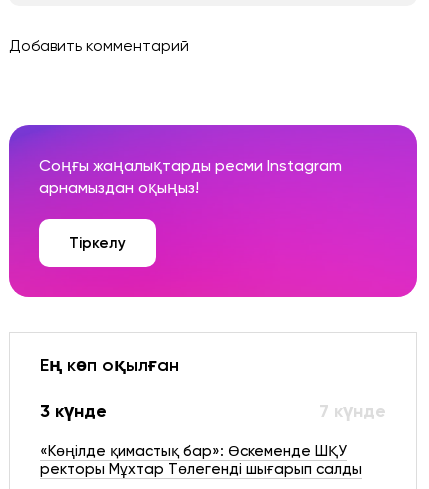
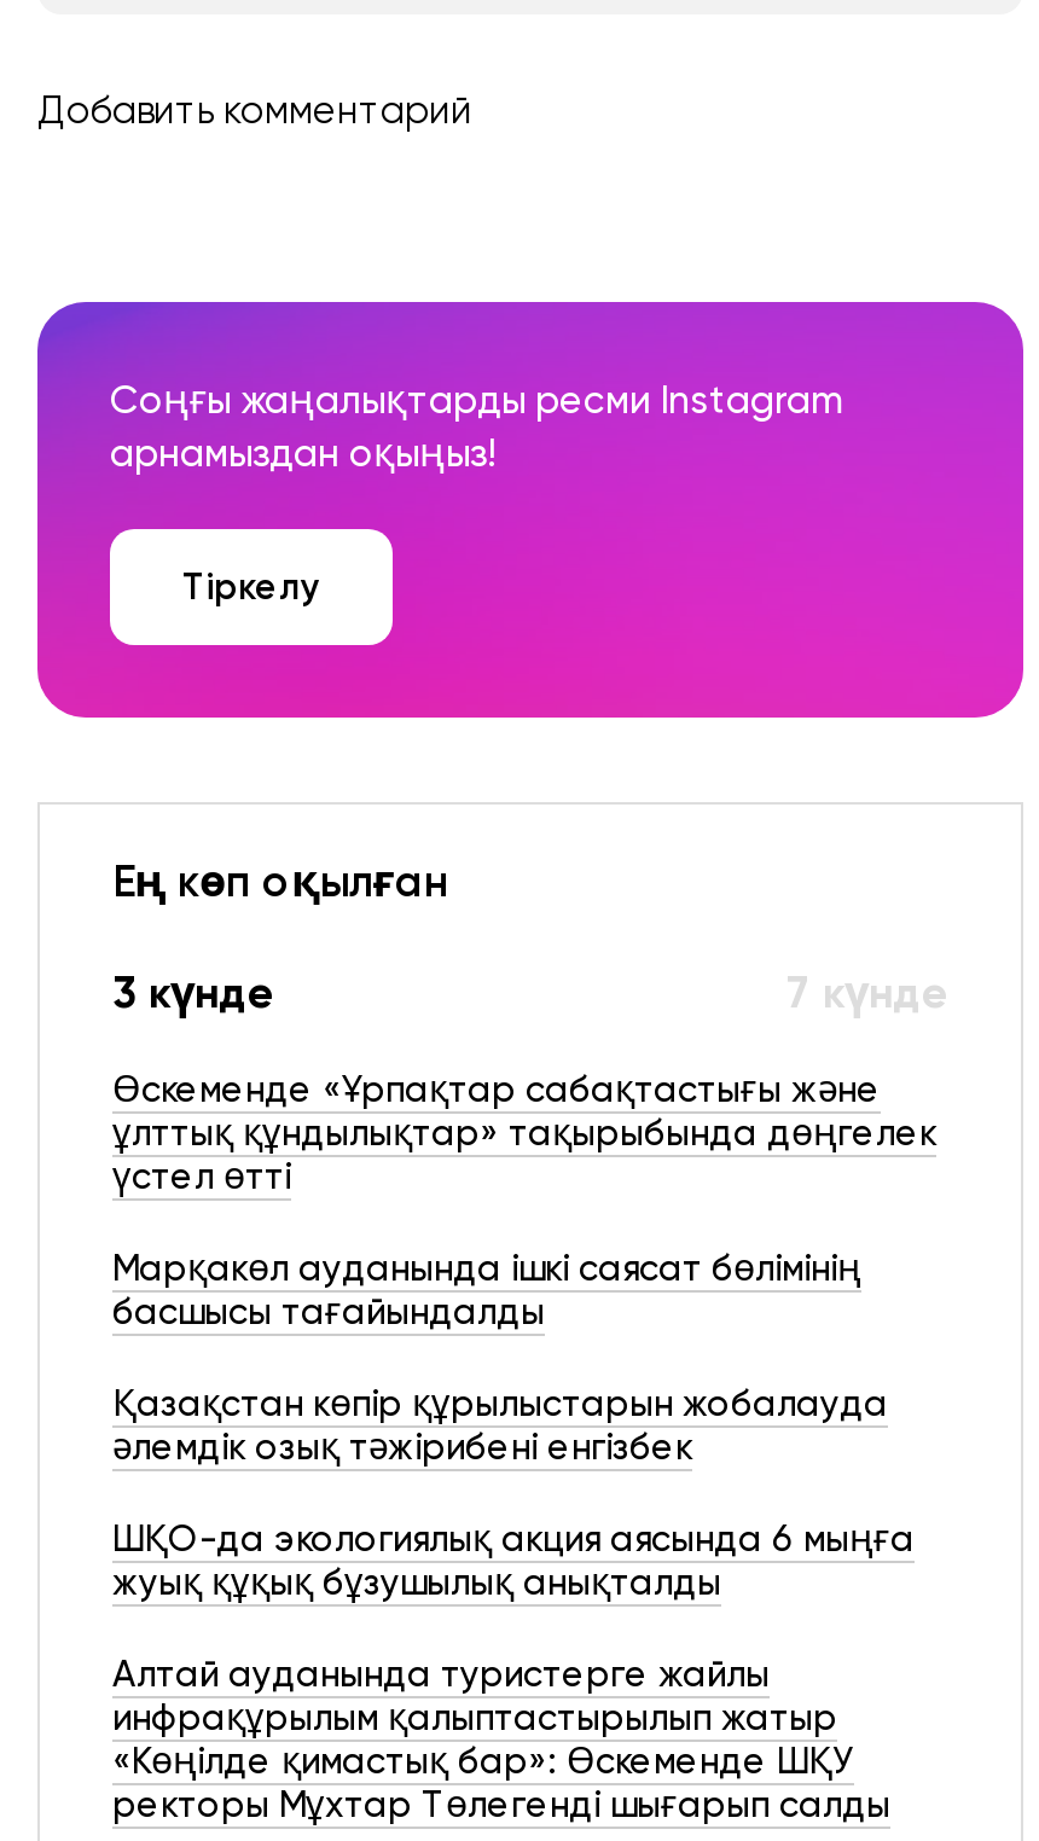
+ Өскеменде «Ұрпақтар сабақтастығы және
+ ұлттық құндылықтар» тақырыбында дөңгелек
+ үстел өтті
+ Марқакөл ауданында ішкі саясат бөлімінің
+ басшысы тағайындалды
+ Қазақстан көпір құрылыстарын жобалауда
+ әлемдік озық тәжірибені енгізбек
+ ШҚО-да экологиялық акция аясында 6 мыңға
+ жуық құқық бұзушылық анықталды
+ Алтай ауданында туристерге жайлы
+ инфрақұрылым қалыптастырылып жатыр
